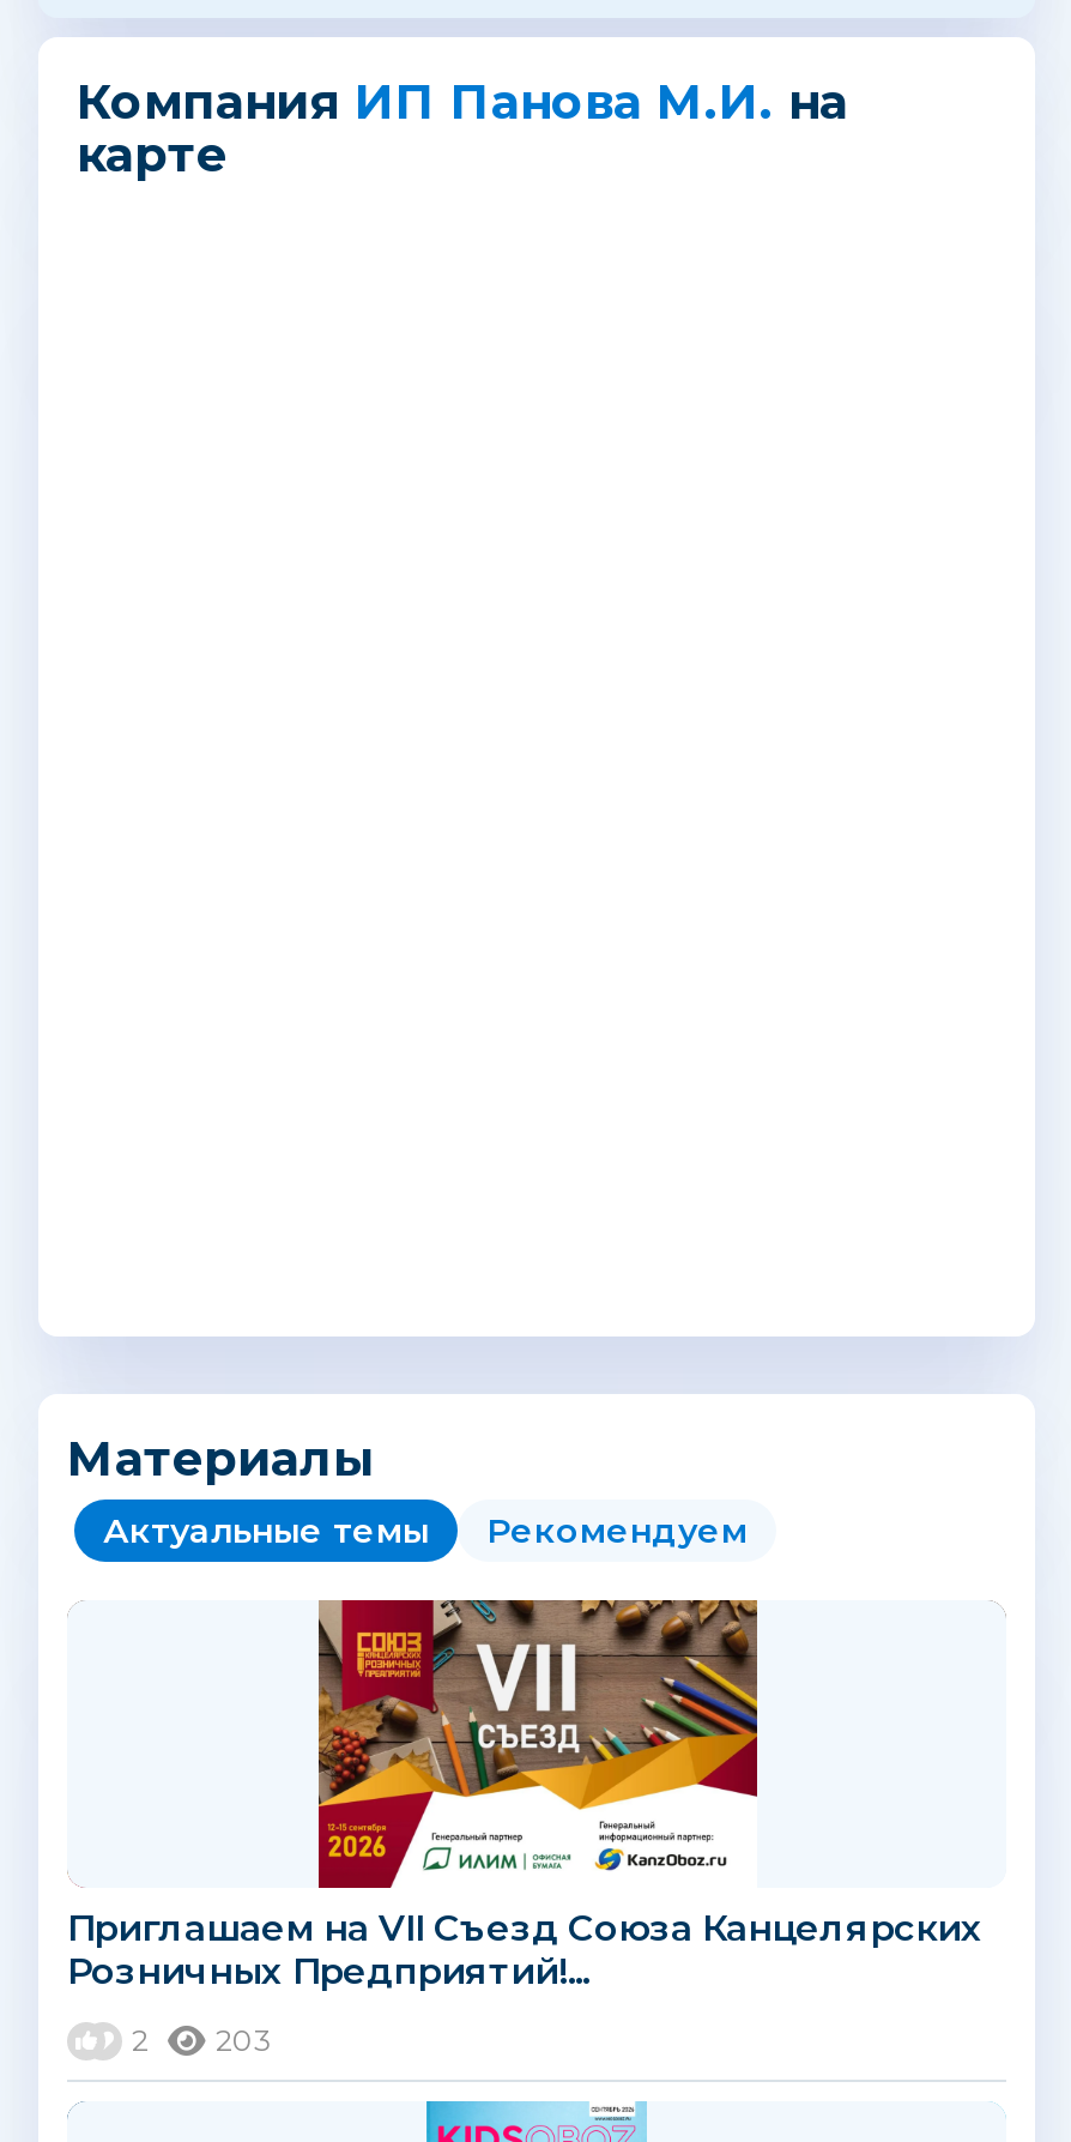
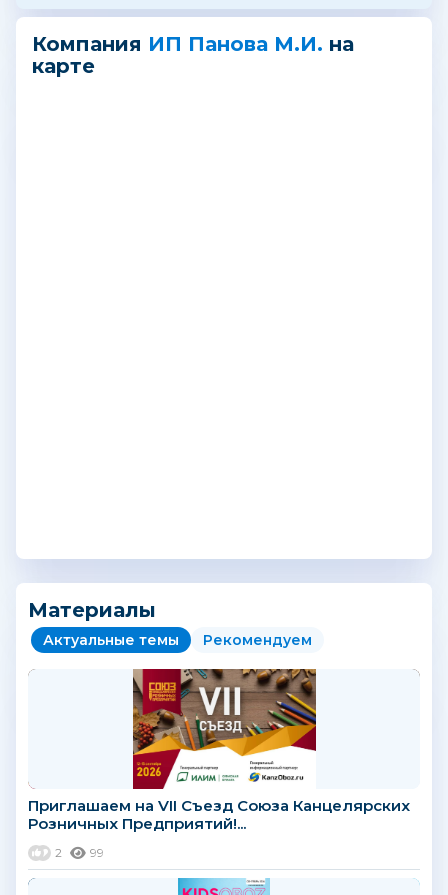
- 2 203
+ 2 99
